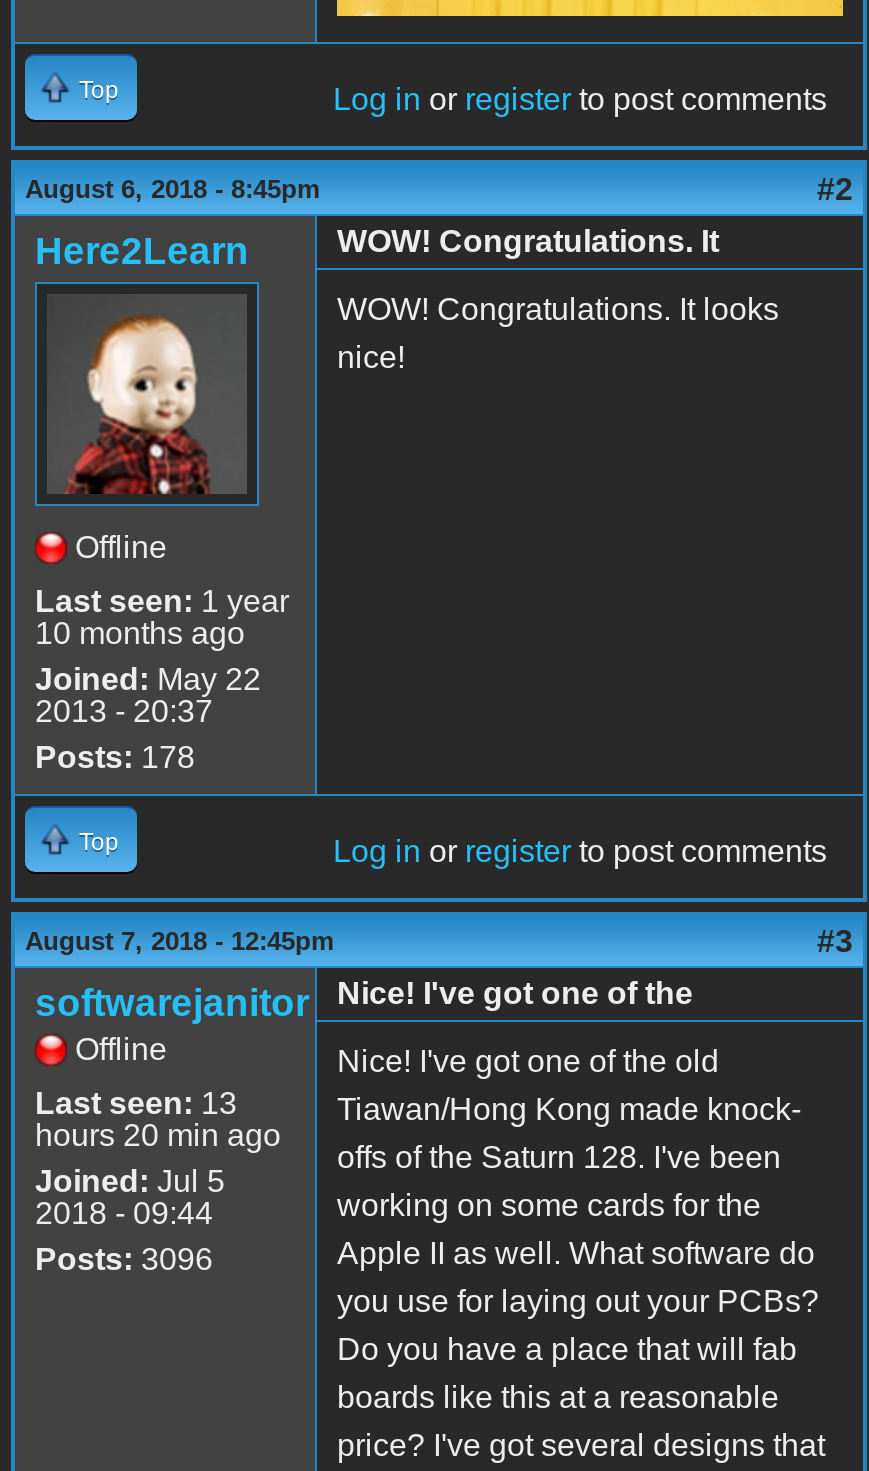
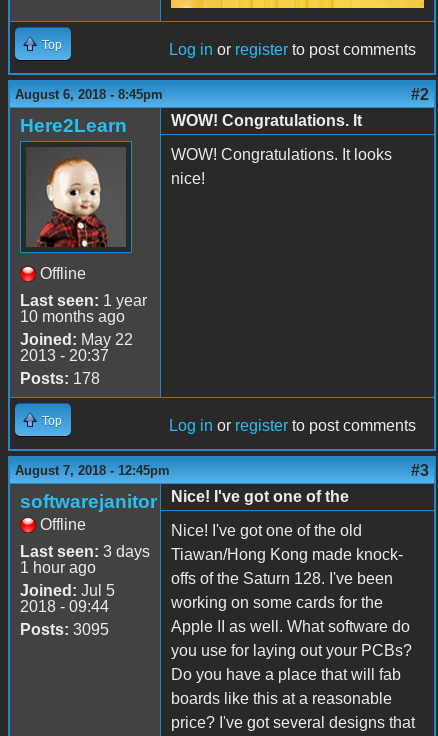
- Last seen: 13
- hours 20 min ago
+ Last seen: 3 days
+ 1 hour ago

- Posts: 3096
+ Posts: 3095
